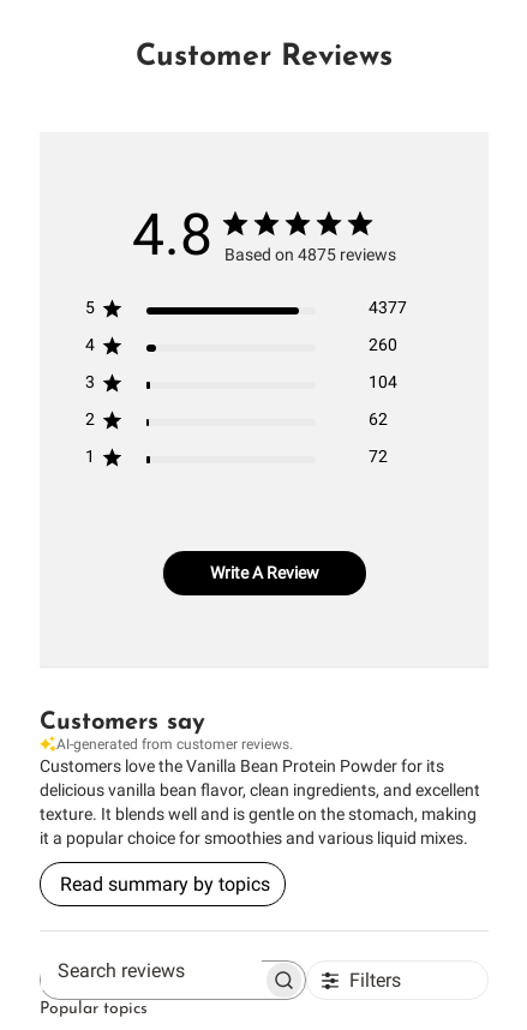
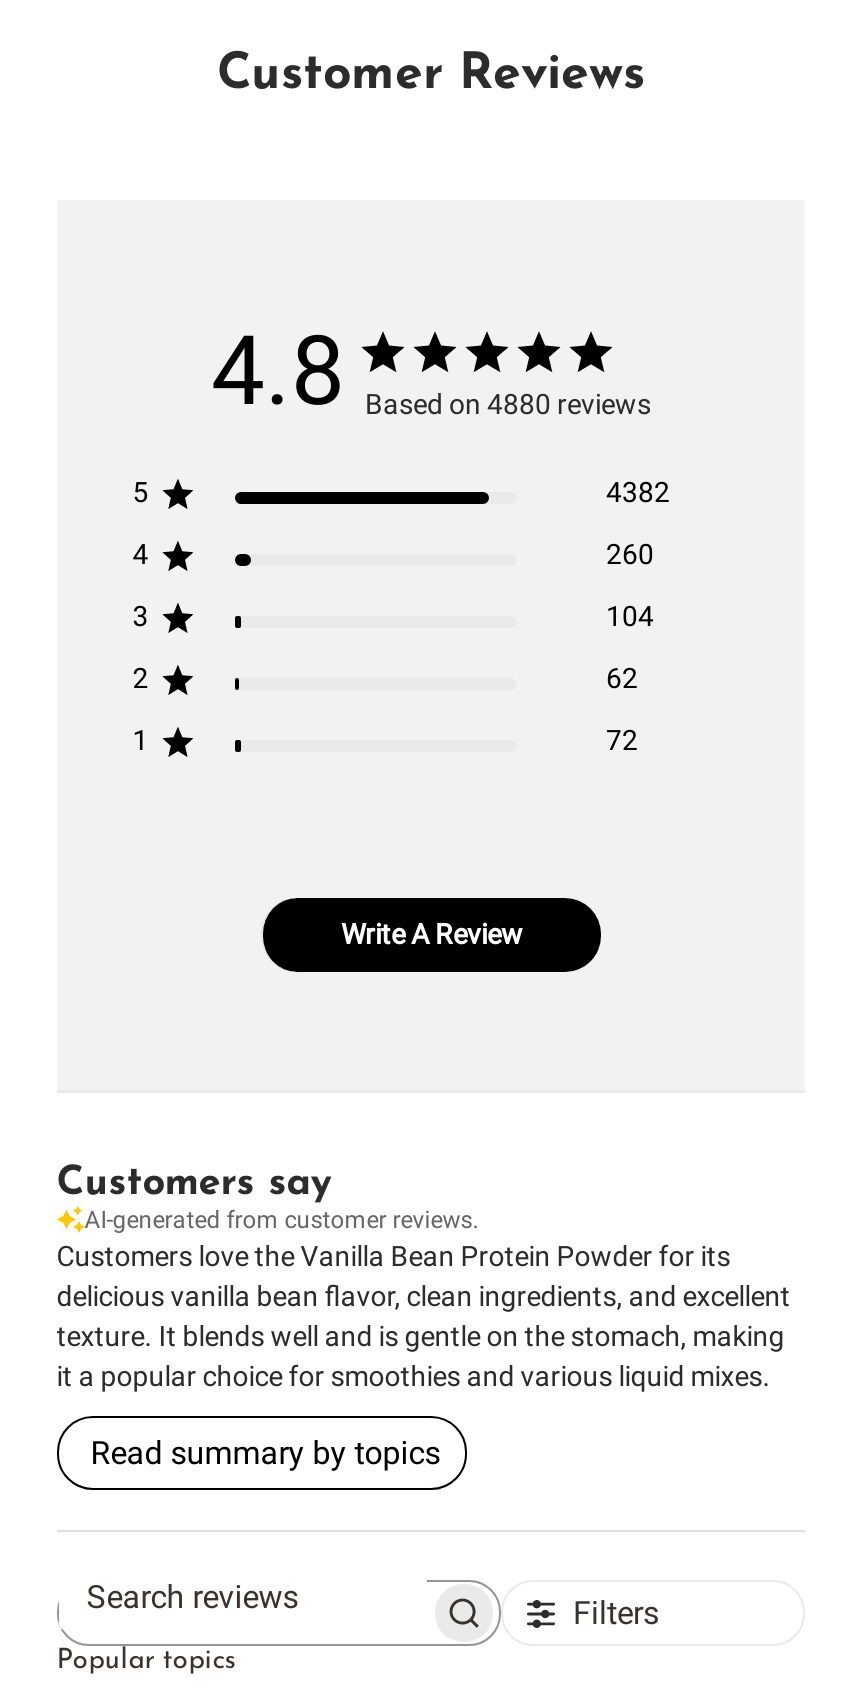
- Based on 4875 reviews
+ Based on 4880 reviews

- 4377
+ 4382
